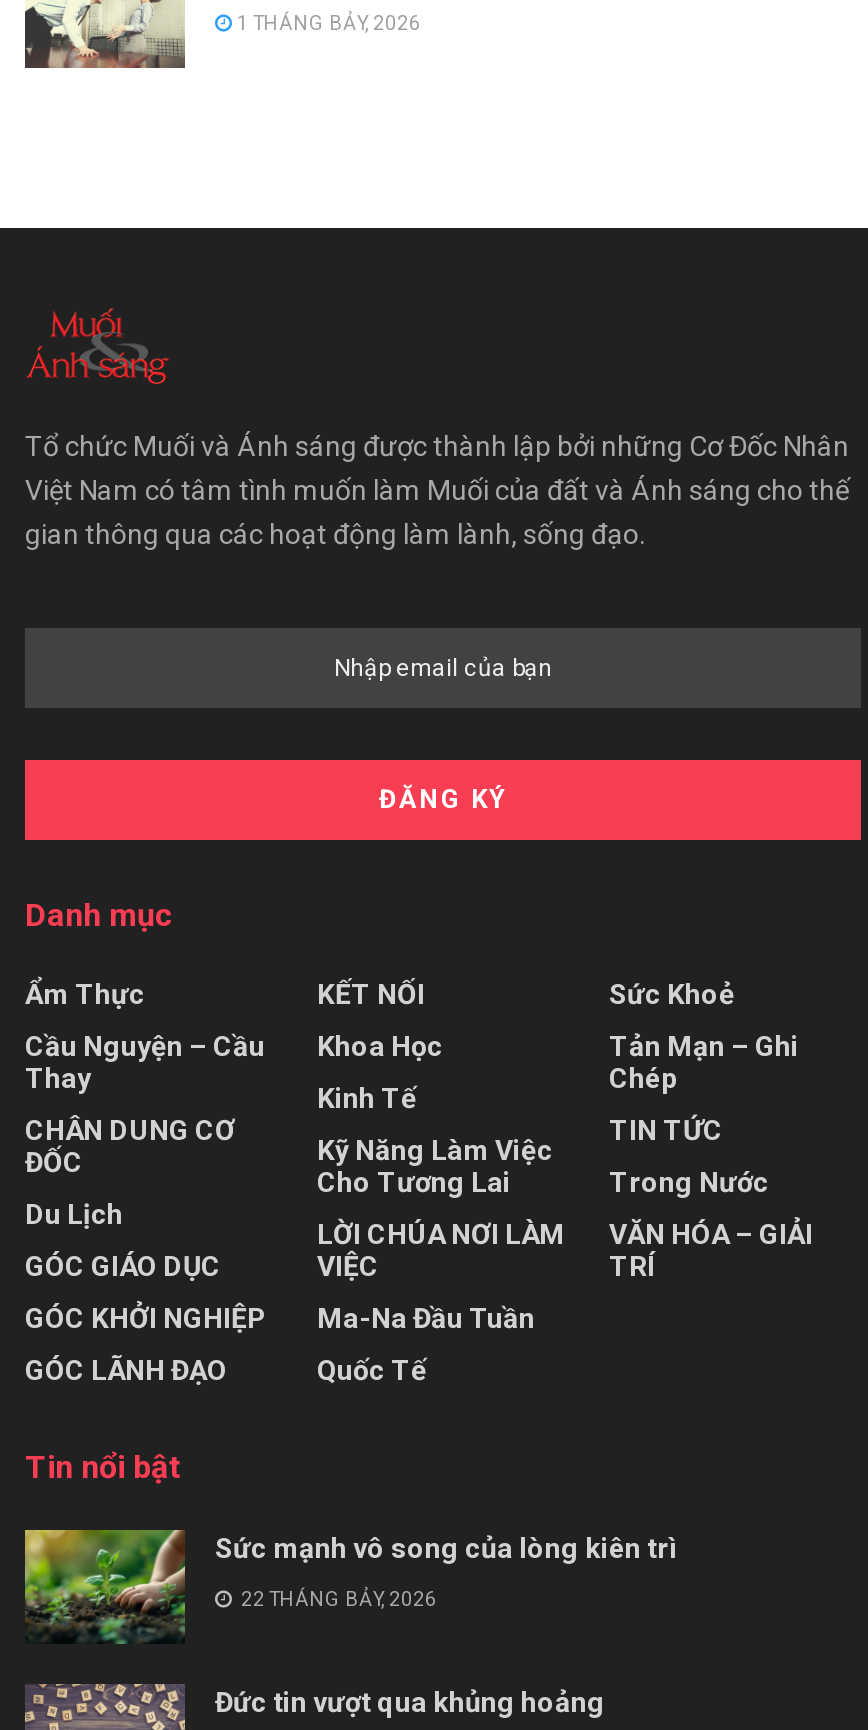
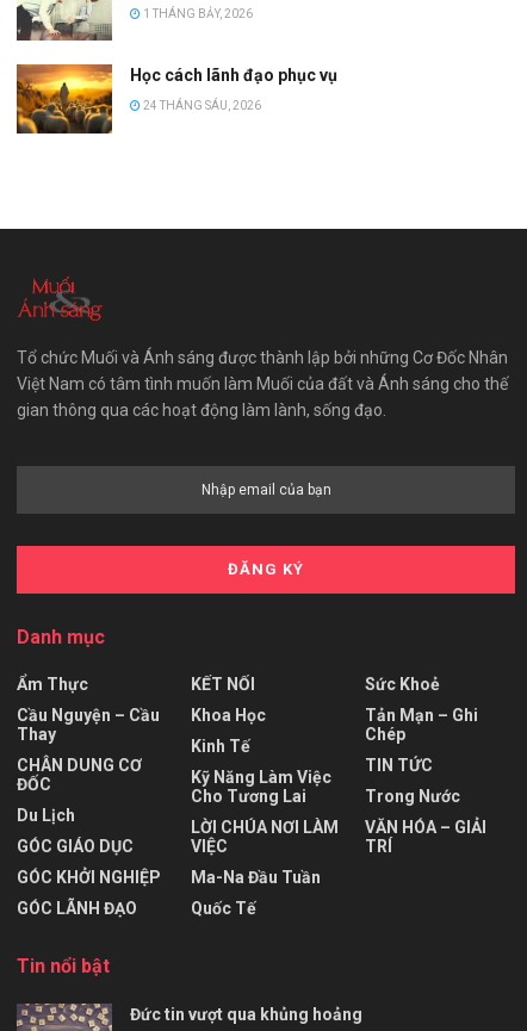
+ [image]
+ Học cách lãnh đạo phục vụ
+ 24 THÁNG SÁU, 2026

moved down: [image] | Tổ chức Muối và Ánh sáng được thành lập bởi những Cơ Đốc Nhân | Việt Nam có tâm tình muốn làm Muối của đất và Ánh sáng cho thế | ... | TRÍ | Tin nổi bật

- [image]
- Sức mạnh vô song của lòng kiên trì
- 22 THÁNG BẢY, 2026
